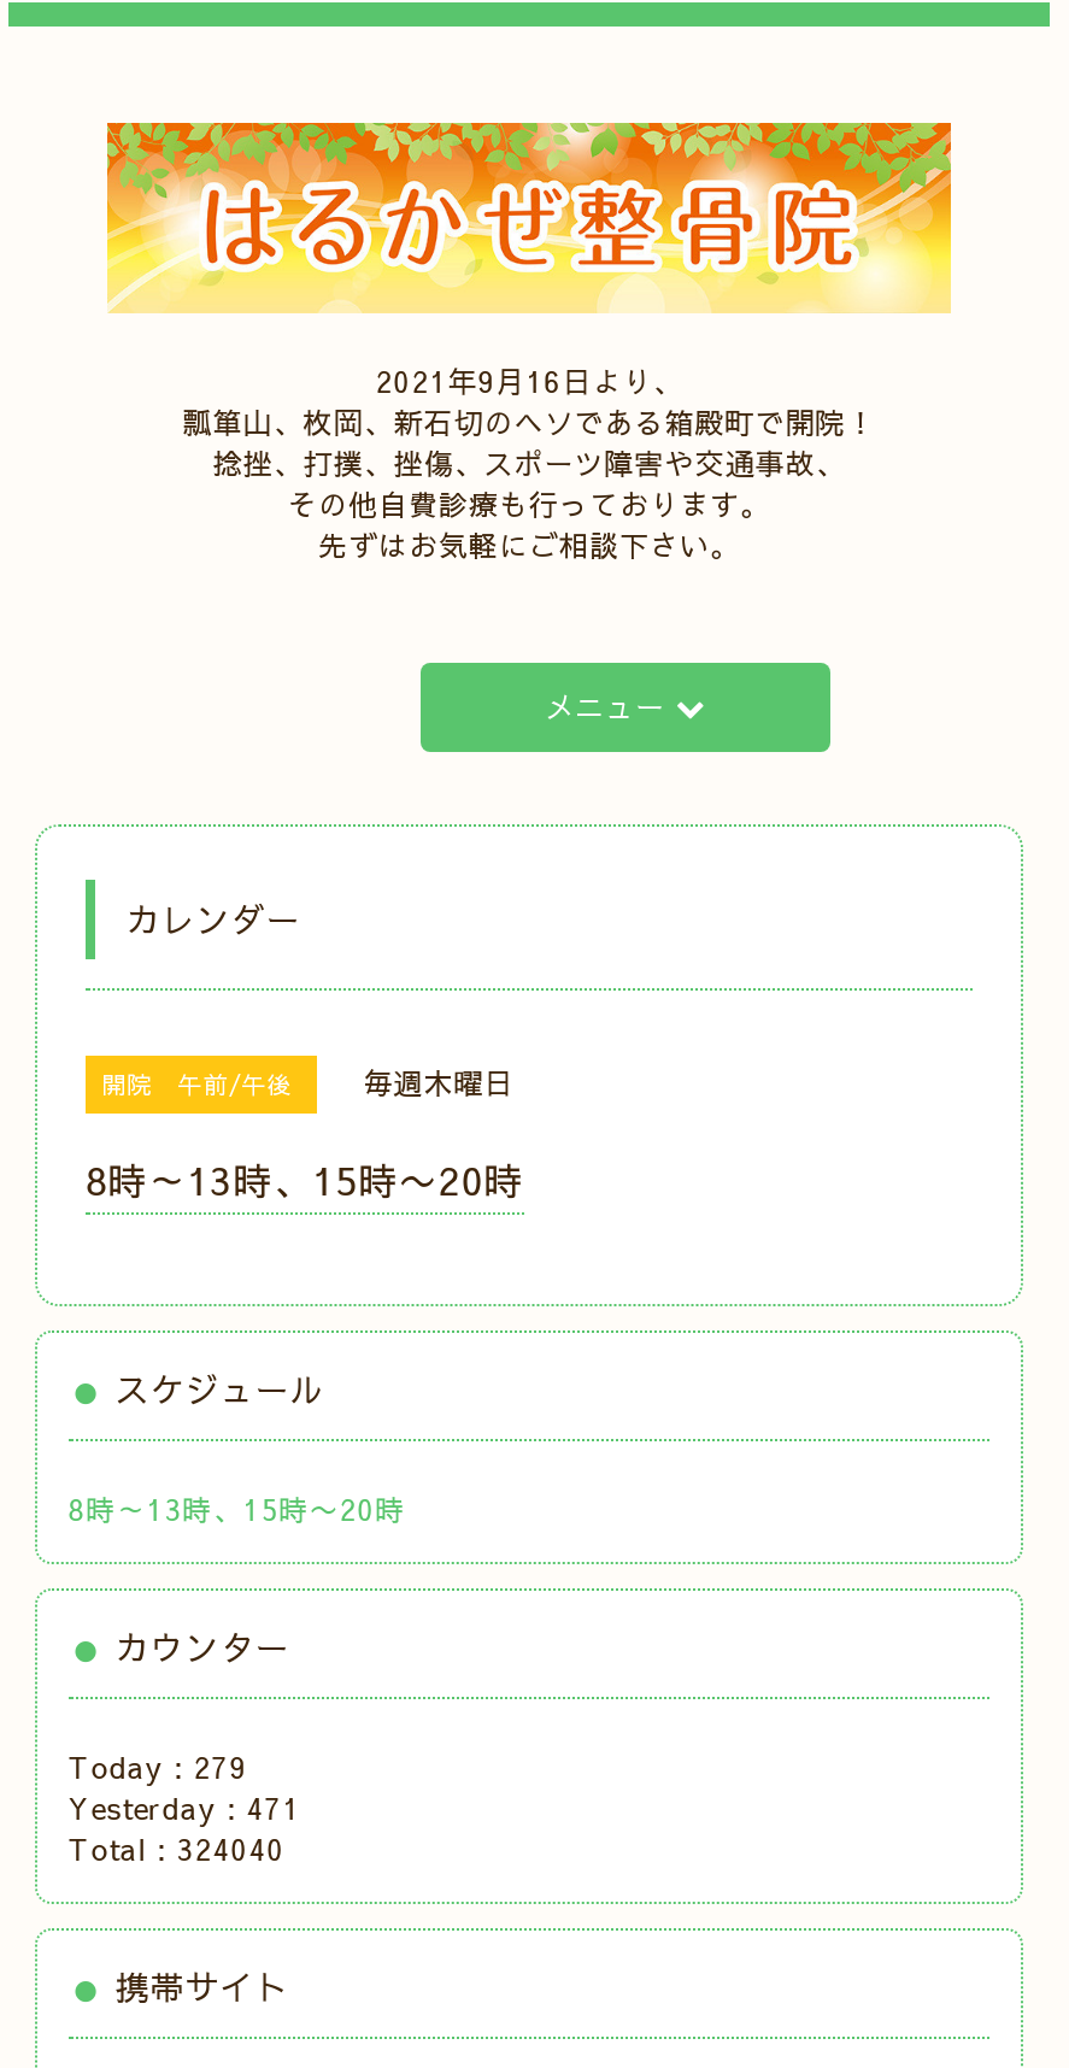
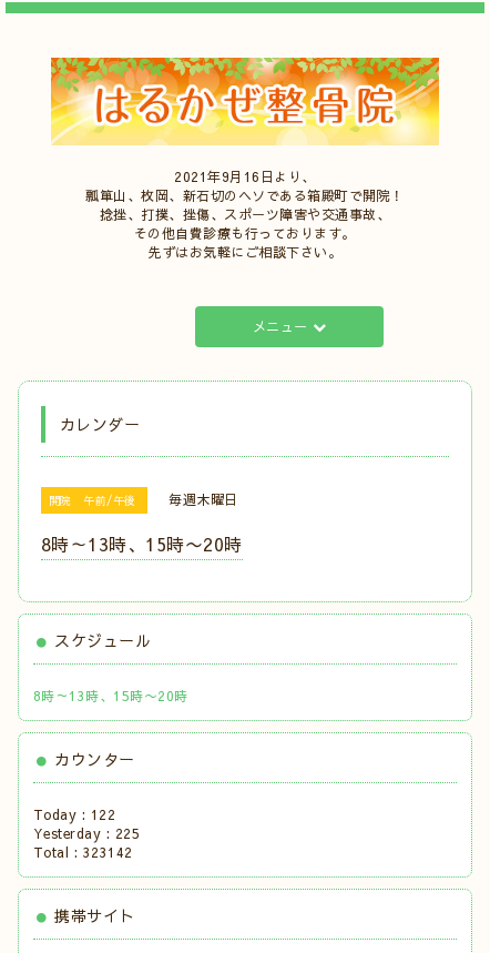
- Today : 279
+ Today : 122

- Yesterday : 471
+ Yesterday : 225

- Total : 324040
+ Total : 323142
